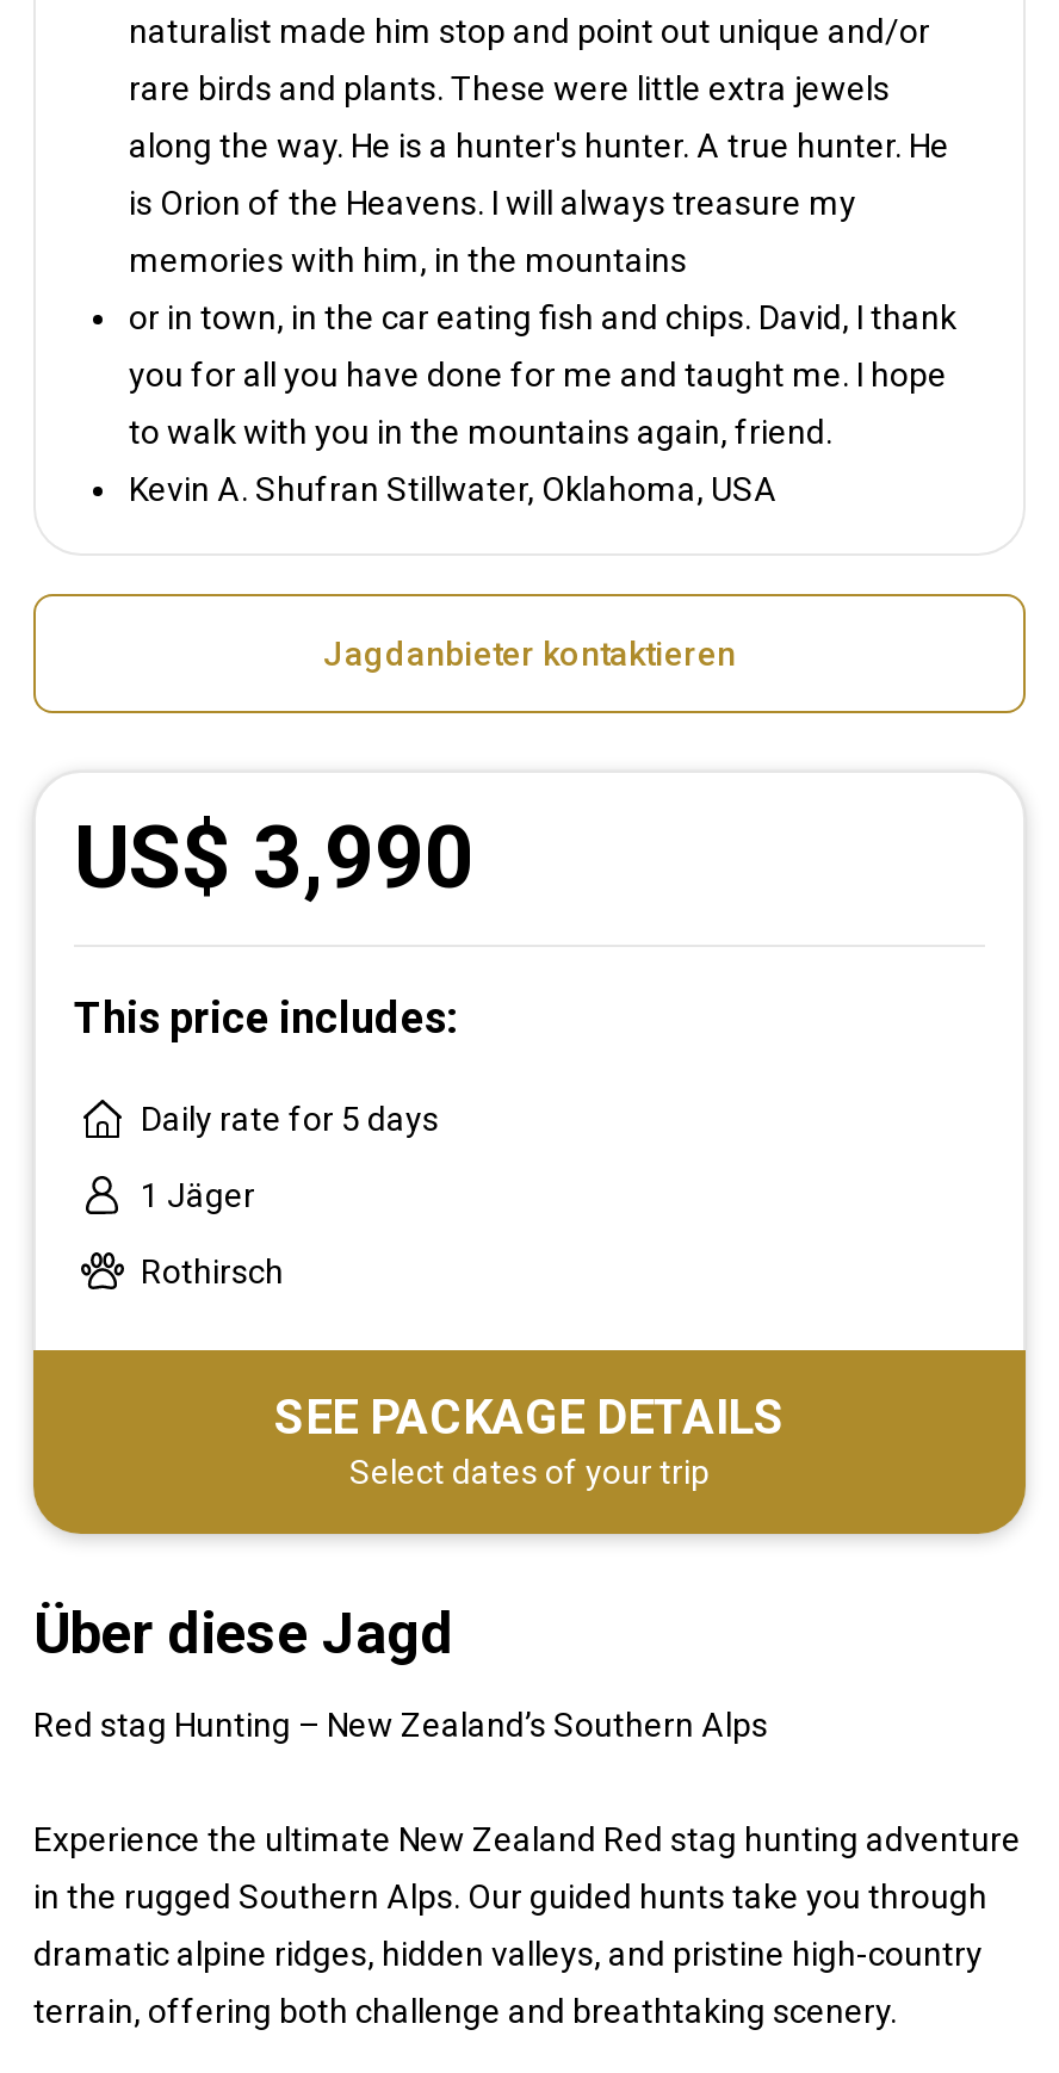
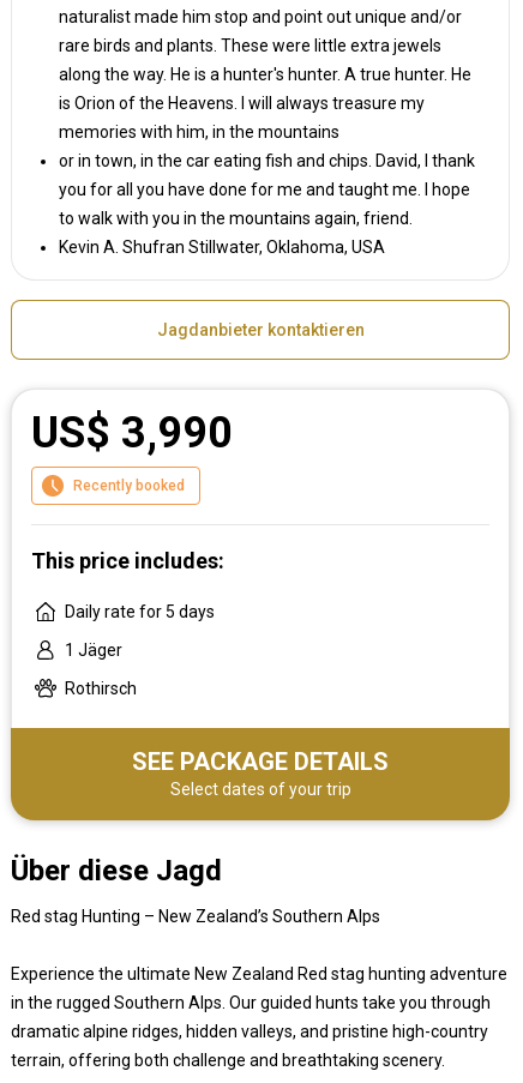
+ Recently booked
